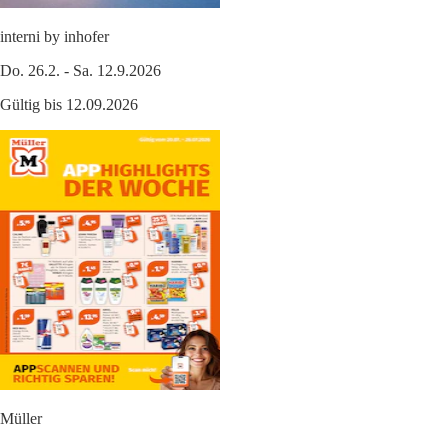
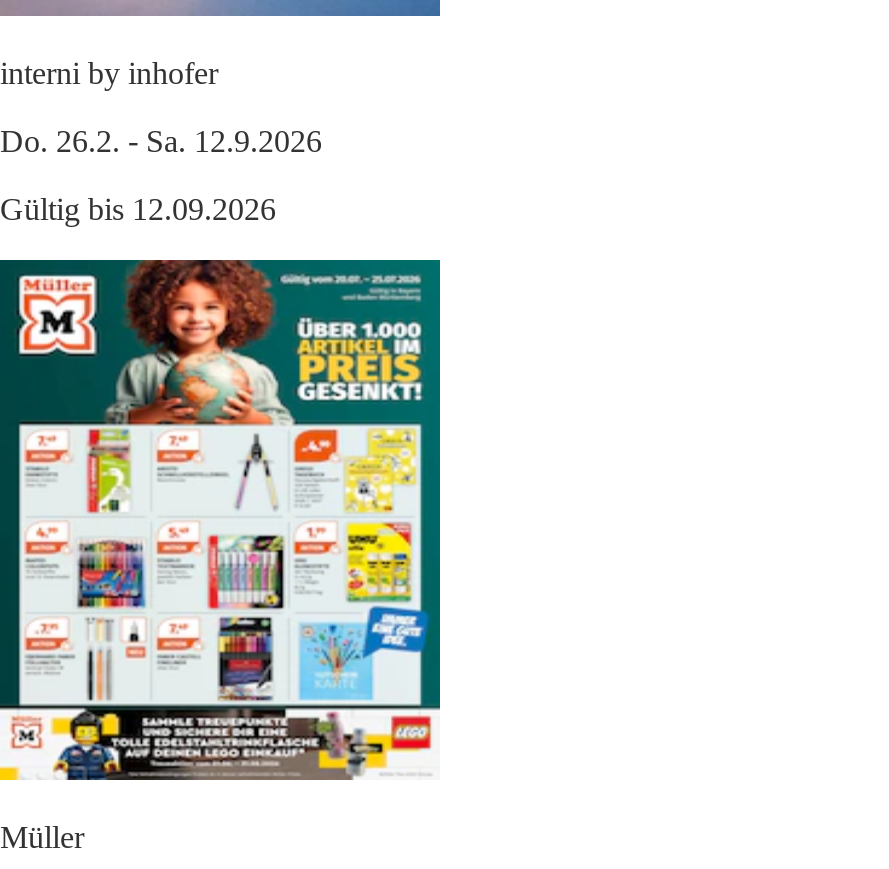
- [image]
+ [image]
